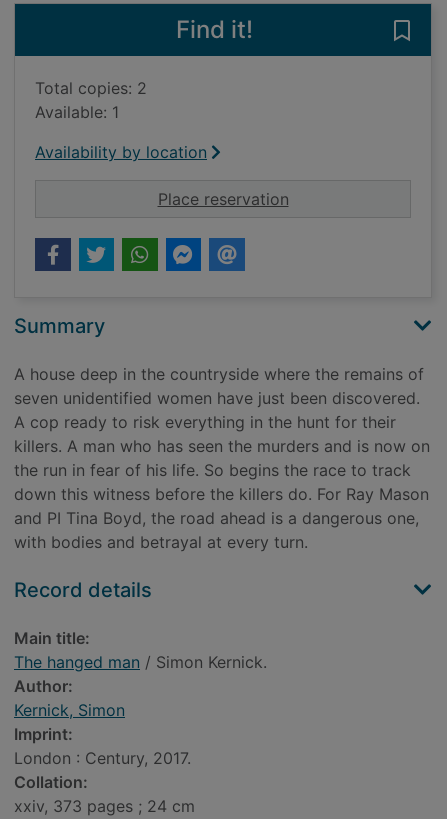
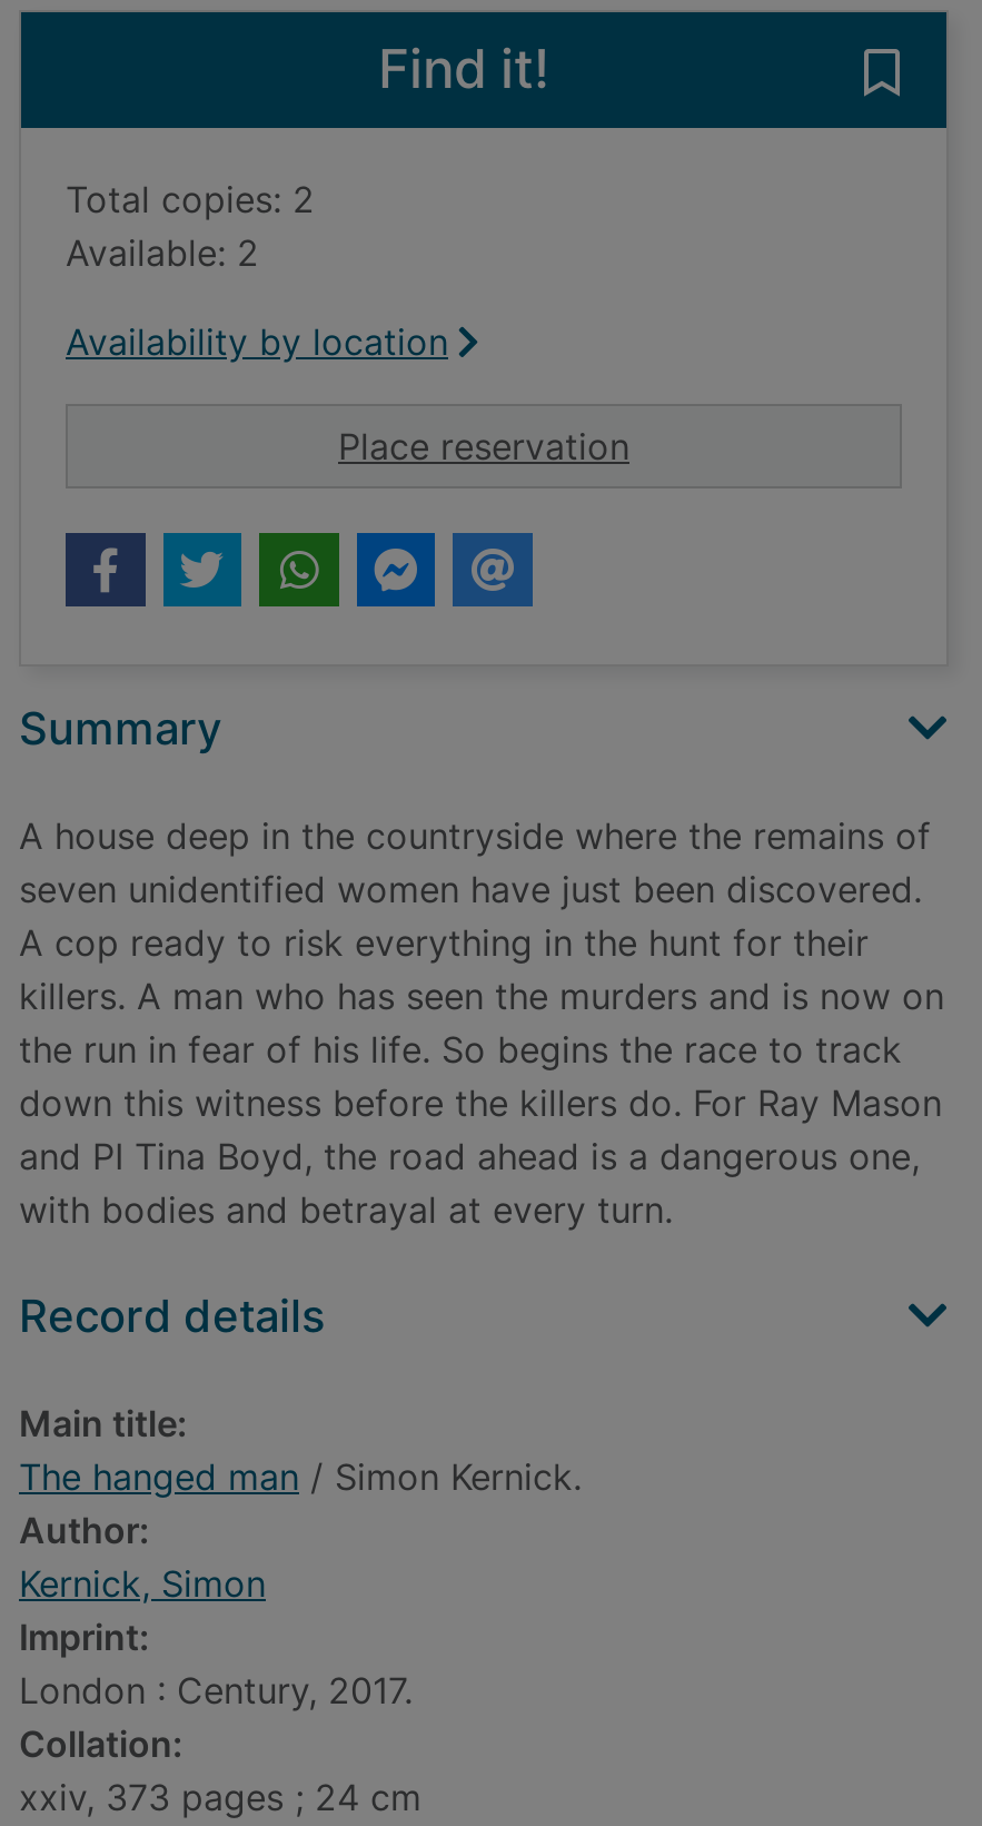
- Available: 1
+ Available: 2
